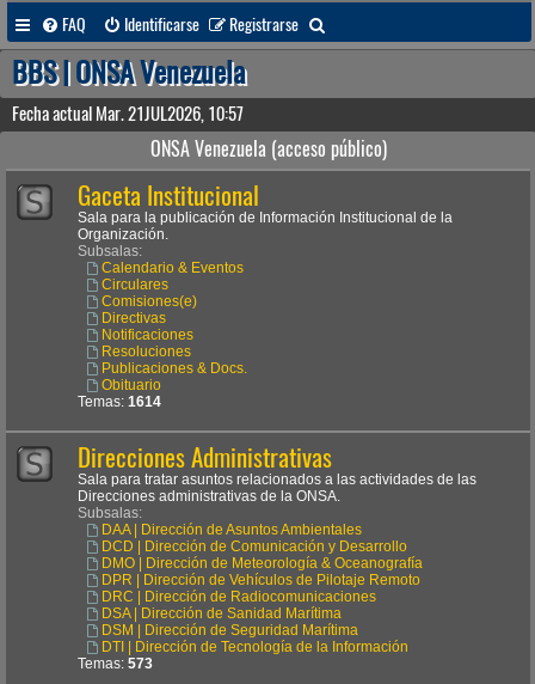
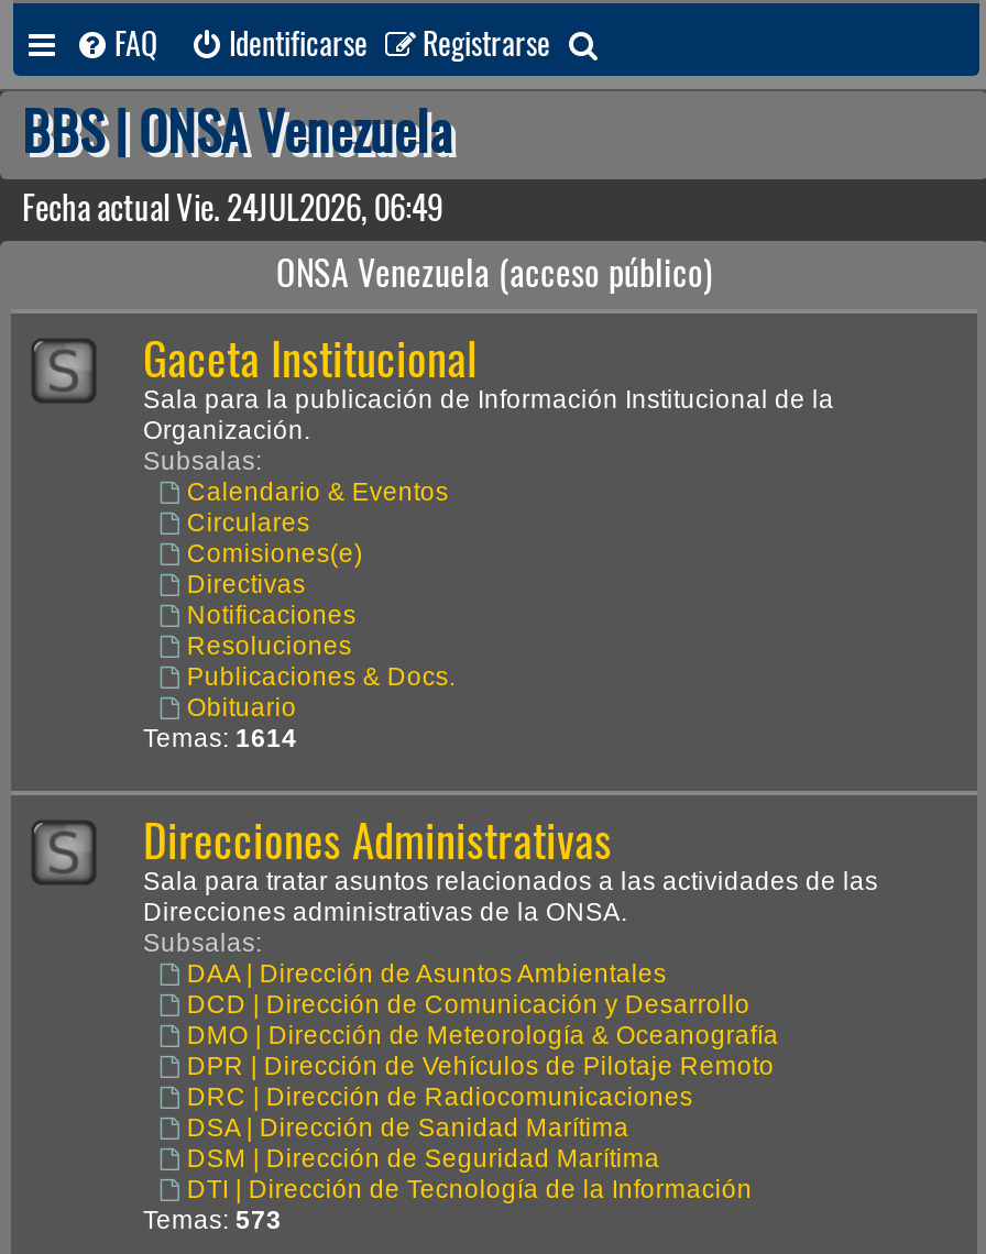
- Fecha actual Mar. 21JUL2026, 10:57
+ Fecha actual Vie. 24JUL2026, 06:49
